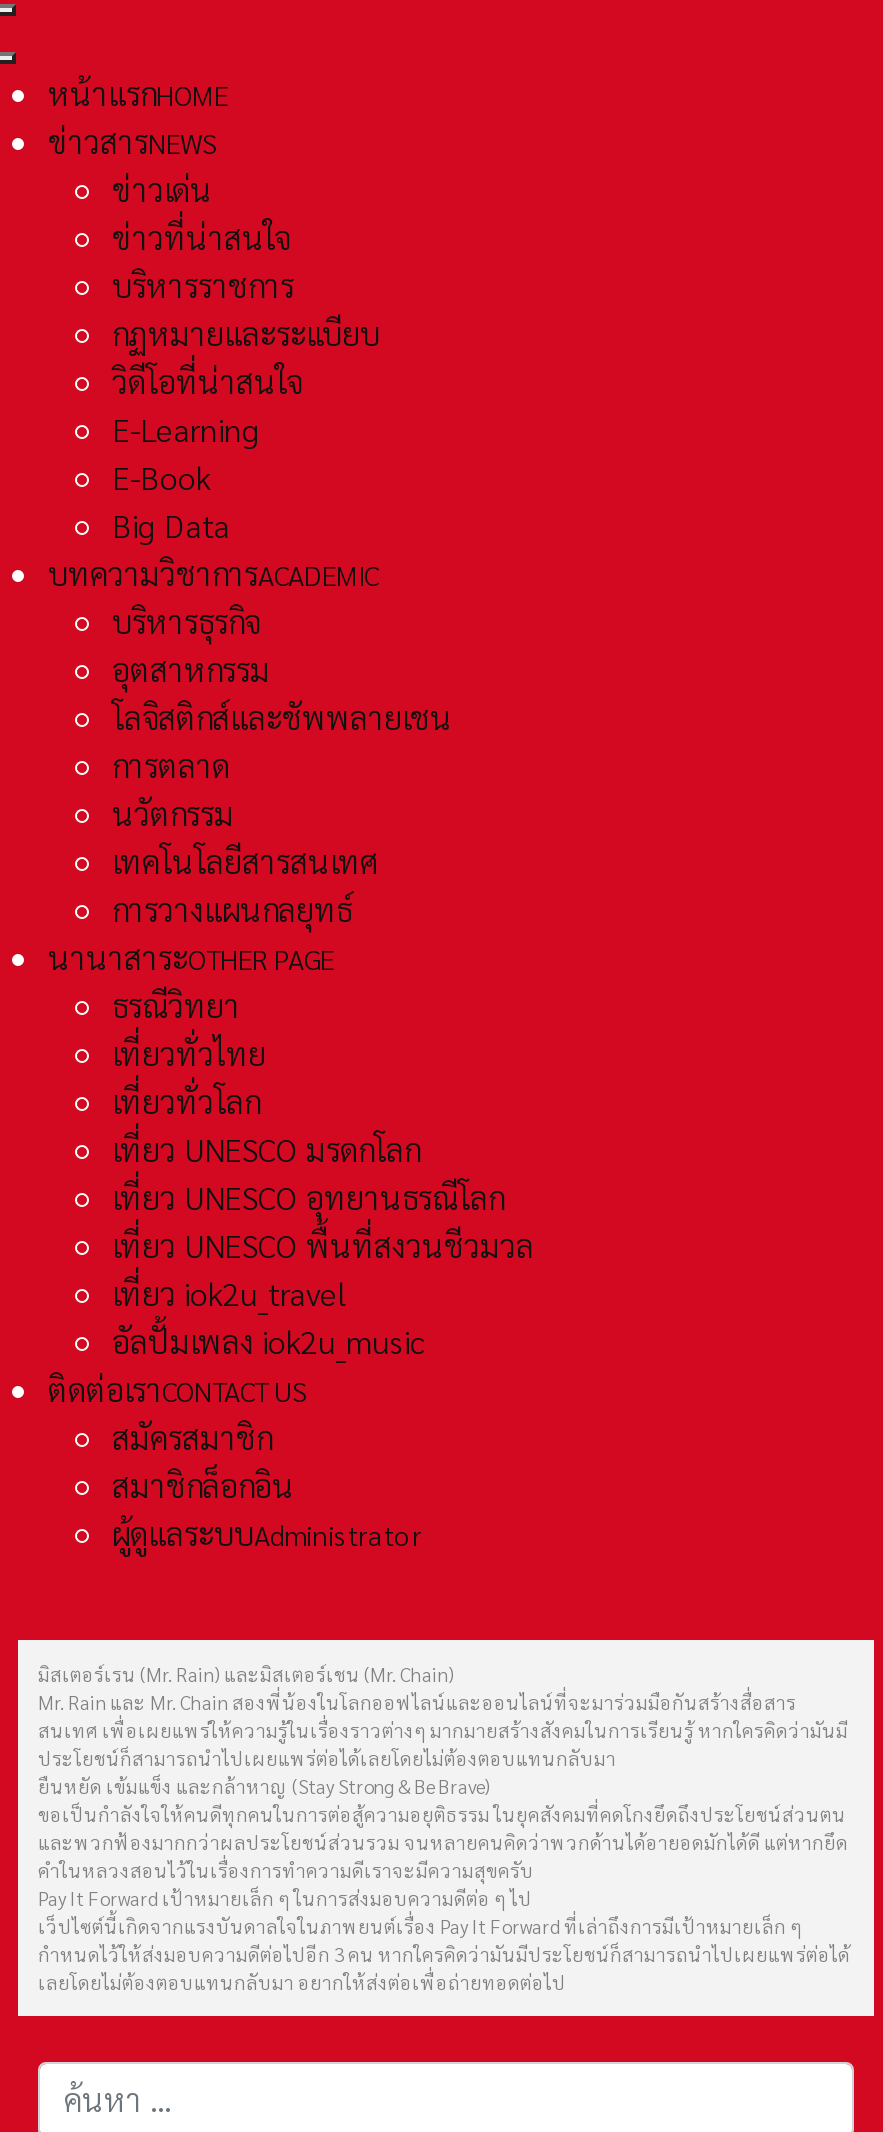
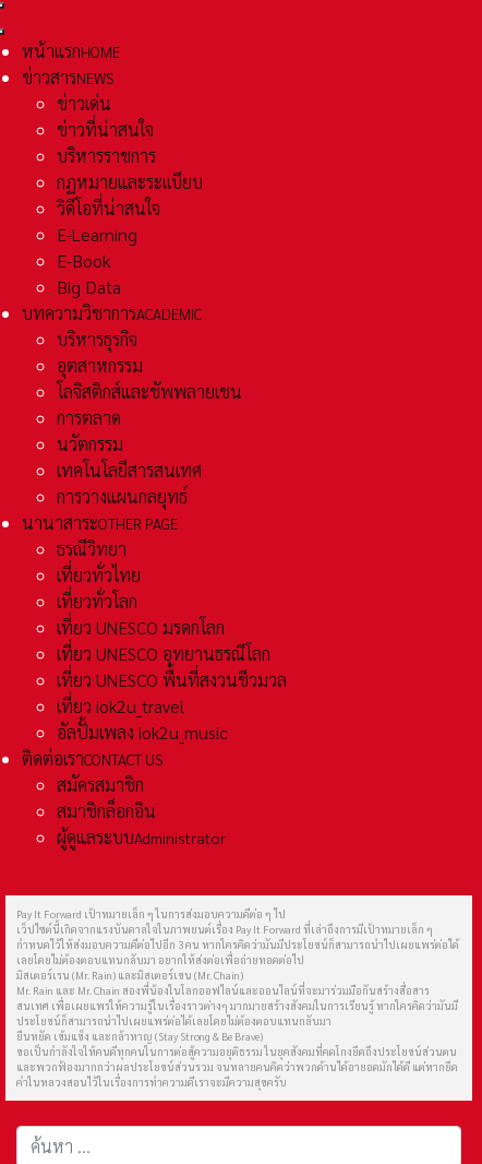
moved down: มิสเตอร์เรน (Mr. Rain) และมิสเตอร์เชน (Mr. Chain) | Mr. Rain และ Mr. Chain สองพี่น้องในโลกออฟไลน์และออนไลน์ที่จะมาร่วมมือกันสร้างสื่อสาร | สนเทศ เพื่อเผยแพร่ให้ความรู้ในเรื่องราวต่างๆ มากมายสร้างสังคมในการเรียนรู้ หากใครคิดว่ามันมี | ประโยชน์ก็สามารถนำไปเผยแพร่ต่อได้เลยโดยไม่ต้องตอบแทนกลับมา | ยืนหยัด เข้มแข็ง และกล้าหาญ (Stay Strong & Be Brave) | ขอเป็นกำลังใจให้คนดีทุกคนในการต่อสู้ความอยุติธรรม ในยุคสังคมที่คดโกงยึดถึงประโยชน์ส่วนตน | และพวกฟ้องมากกว่าผลประโยชน์ส่วนรวม จนหลายคนคิดว่าพวกด้านได้อายอดมักได้ดี แต่หากยึด | คำในหลวงสอนไว้ในเรื่องการทำความดีเราจะมีความสุขครับ

moved up: Pay It Forward เป้าหมายเล็ก ๆ ในการส่งมอบความดีต่อ ๆ ไป | เว็ปไซต์นี้เกิดจากแรงบันดาลใจในภาพยนต์เรื่อง Pay It Forward ที่เล่าถึงการมีเป้าหมายเล็ก ๆ | กำหนดไว้ให้ส่งมอบความดีต่อไปอีก 3 คน หากใครคิดว่ามันมีประโยชน์ก็สามารถนำไปเผยแพร่ต่อได้ | เลยโดยไม่ต้องตอบแทนกลับมา อยากให้ส่งต่อเพื่อถ่ายทอดต่อไป
